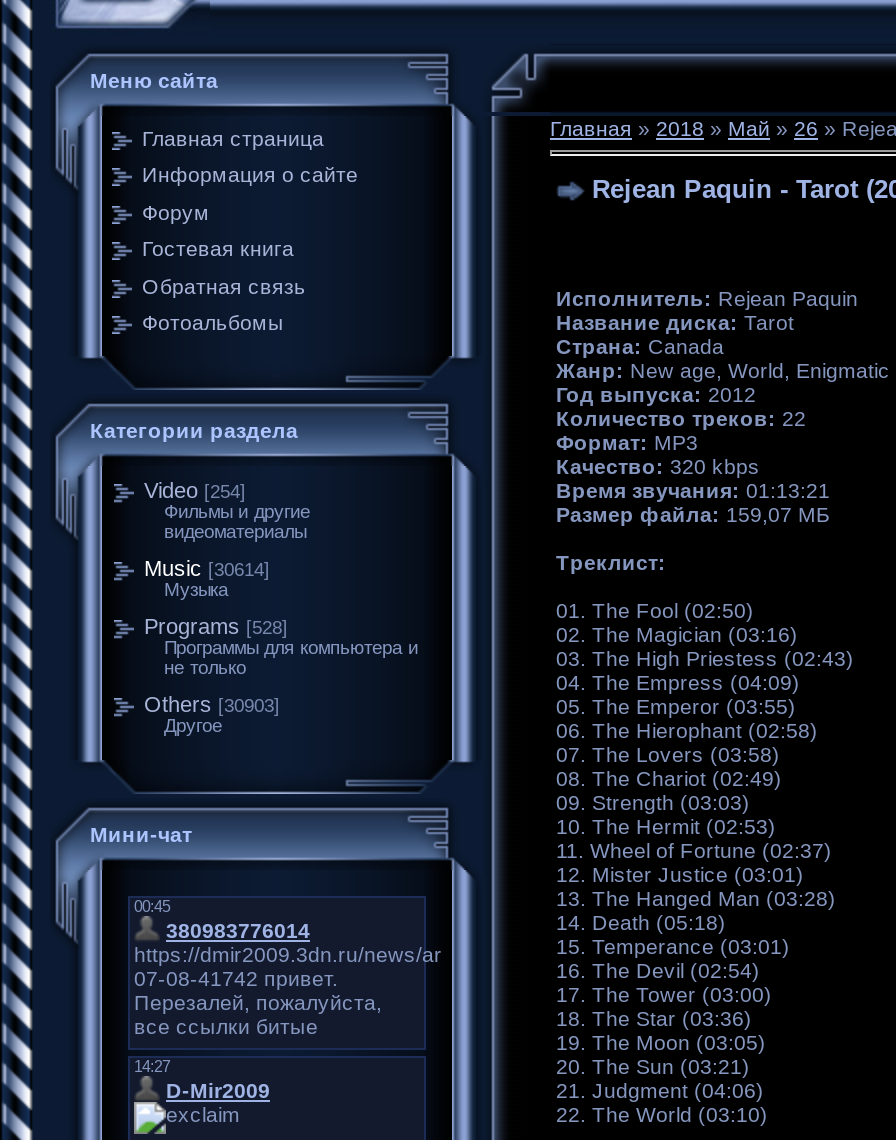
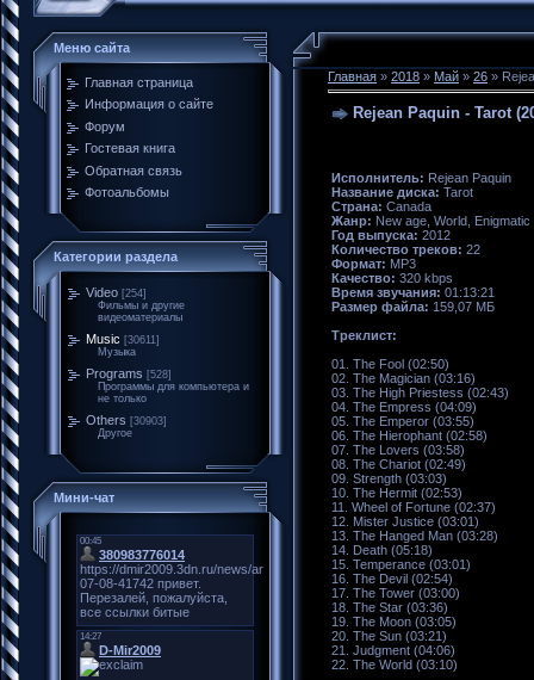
- Music [30614]
+ Music [30611]
